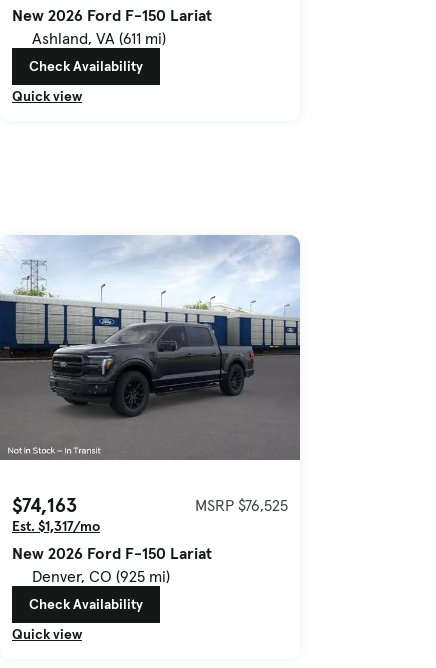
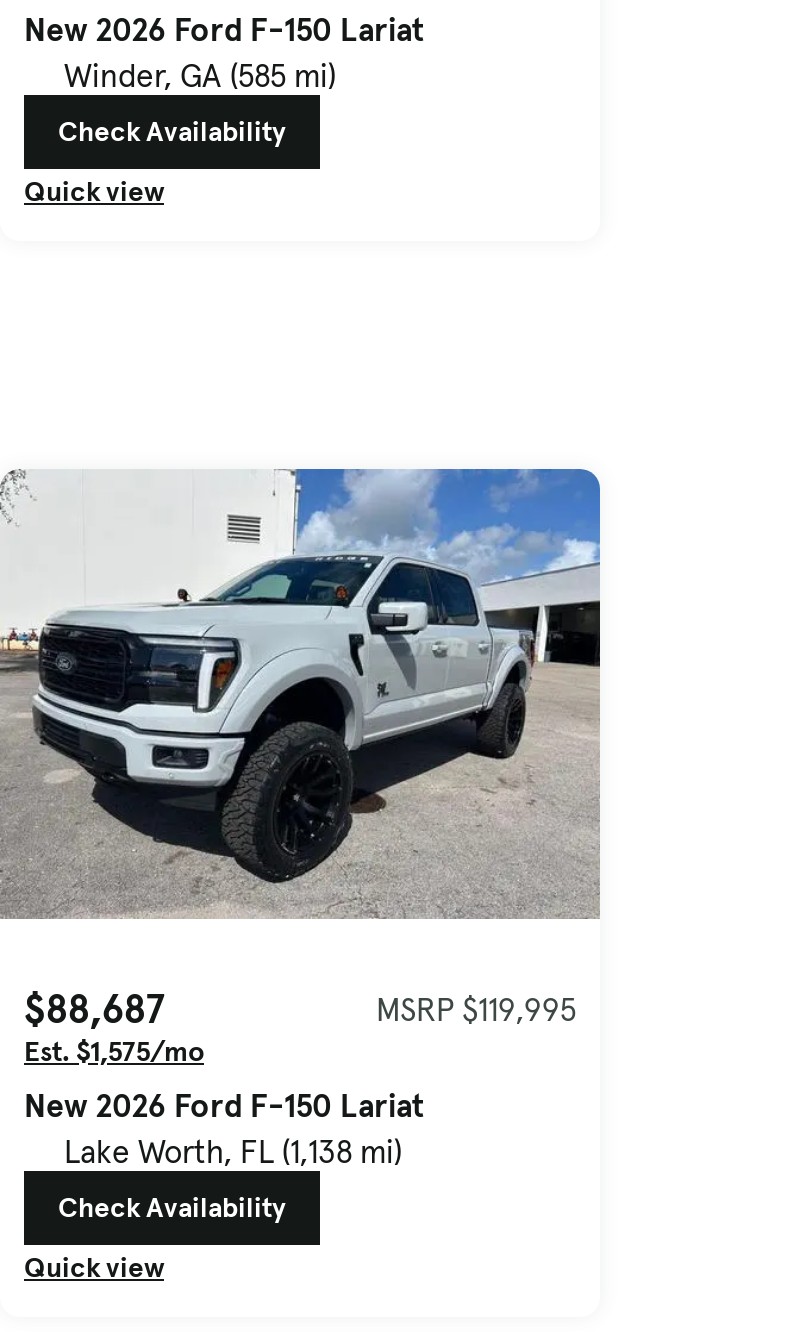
- Ashland, VA (611 mi)
+ Winder, GA (585 mi)

- [image]
- $74,163
+ [image]
+ $88,687

- MSRP $76,525
+ MSRP $119,995

- Est. $1,317/mo
+ Est. $1,575/mo

- Denver, CO (925 mi)
+ Lake Worth, FL (1,138 mi)
